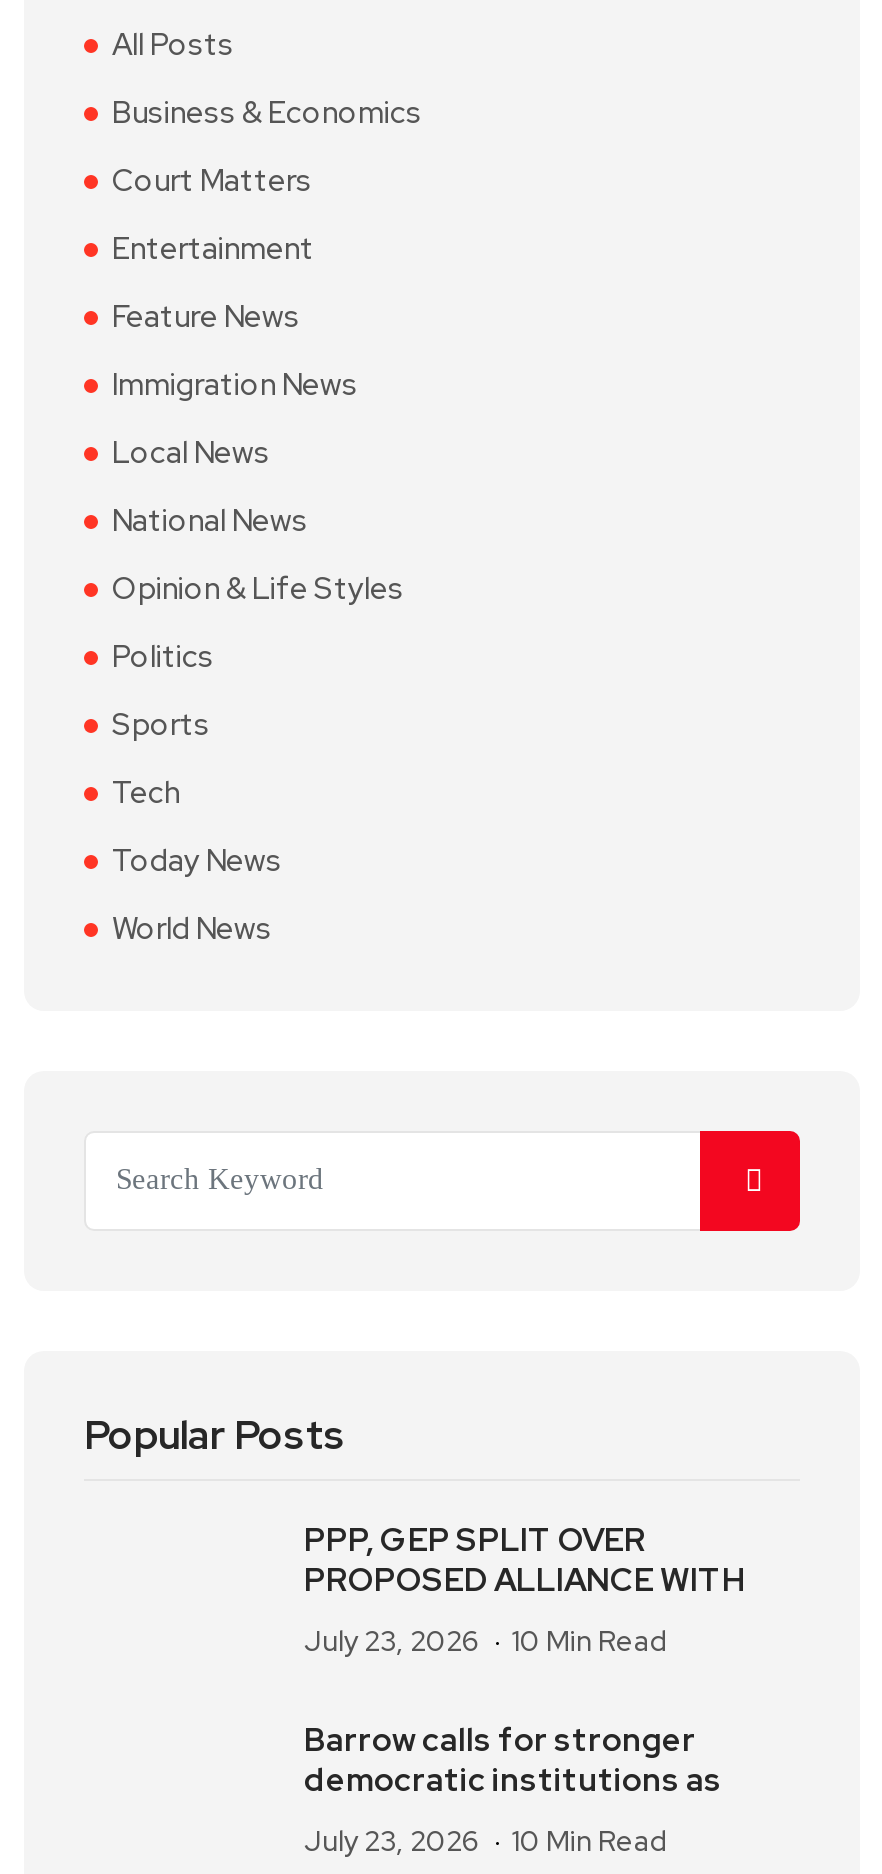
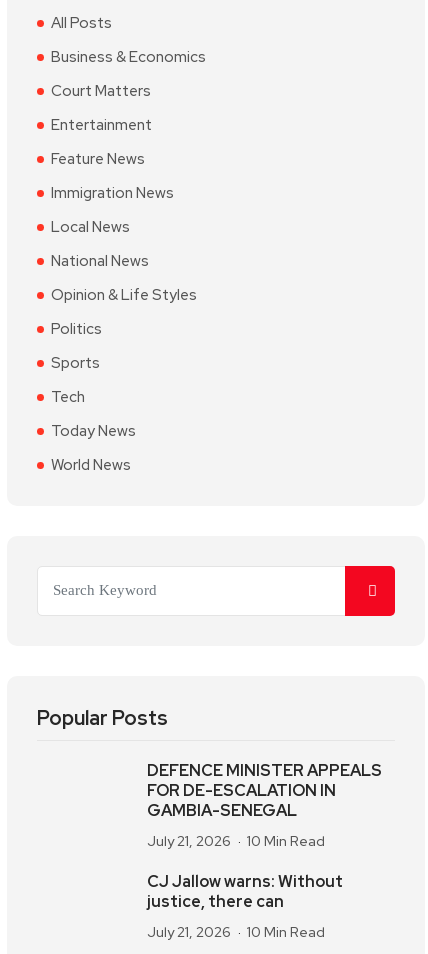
- PPP, GEP SPLIT OVER
- PROPOSED ALLIANCE WITH
+ DEFENCE MINISTER APPEALS
+ FOR DE-ESCALATION IN
+ GAMBIA-SENEGAL

- July 23, 2026 10 Min Read
+ July 21, 2026 10 Min Read

- Barrow calls for stronger
- democratic institutions as
+ CJ Jallow warns: Without
+ justice, there can

- July 23, 2026 10 Min Read
+ July 21, 2026 10 Min Read
